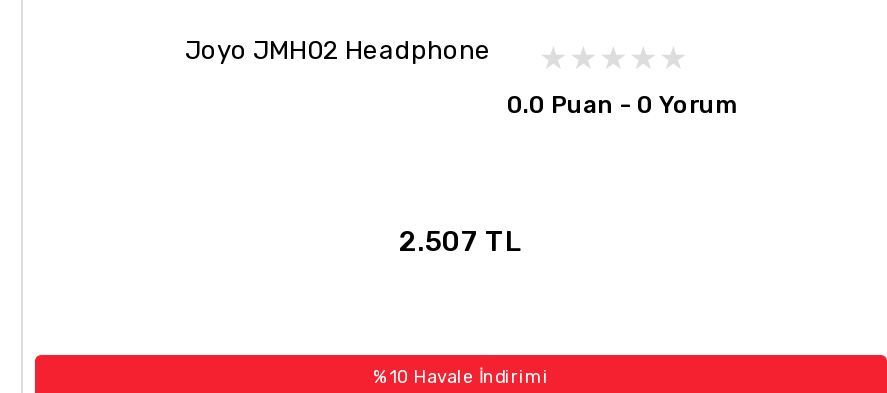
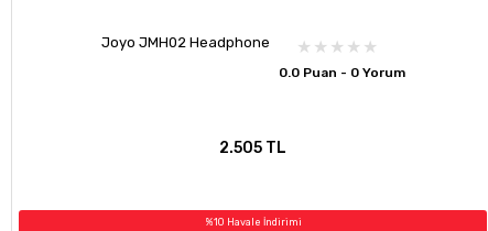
- 2.507 TL
+ 2.505 TL
